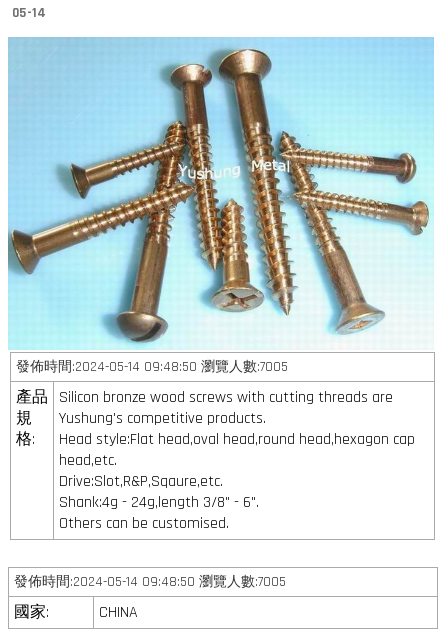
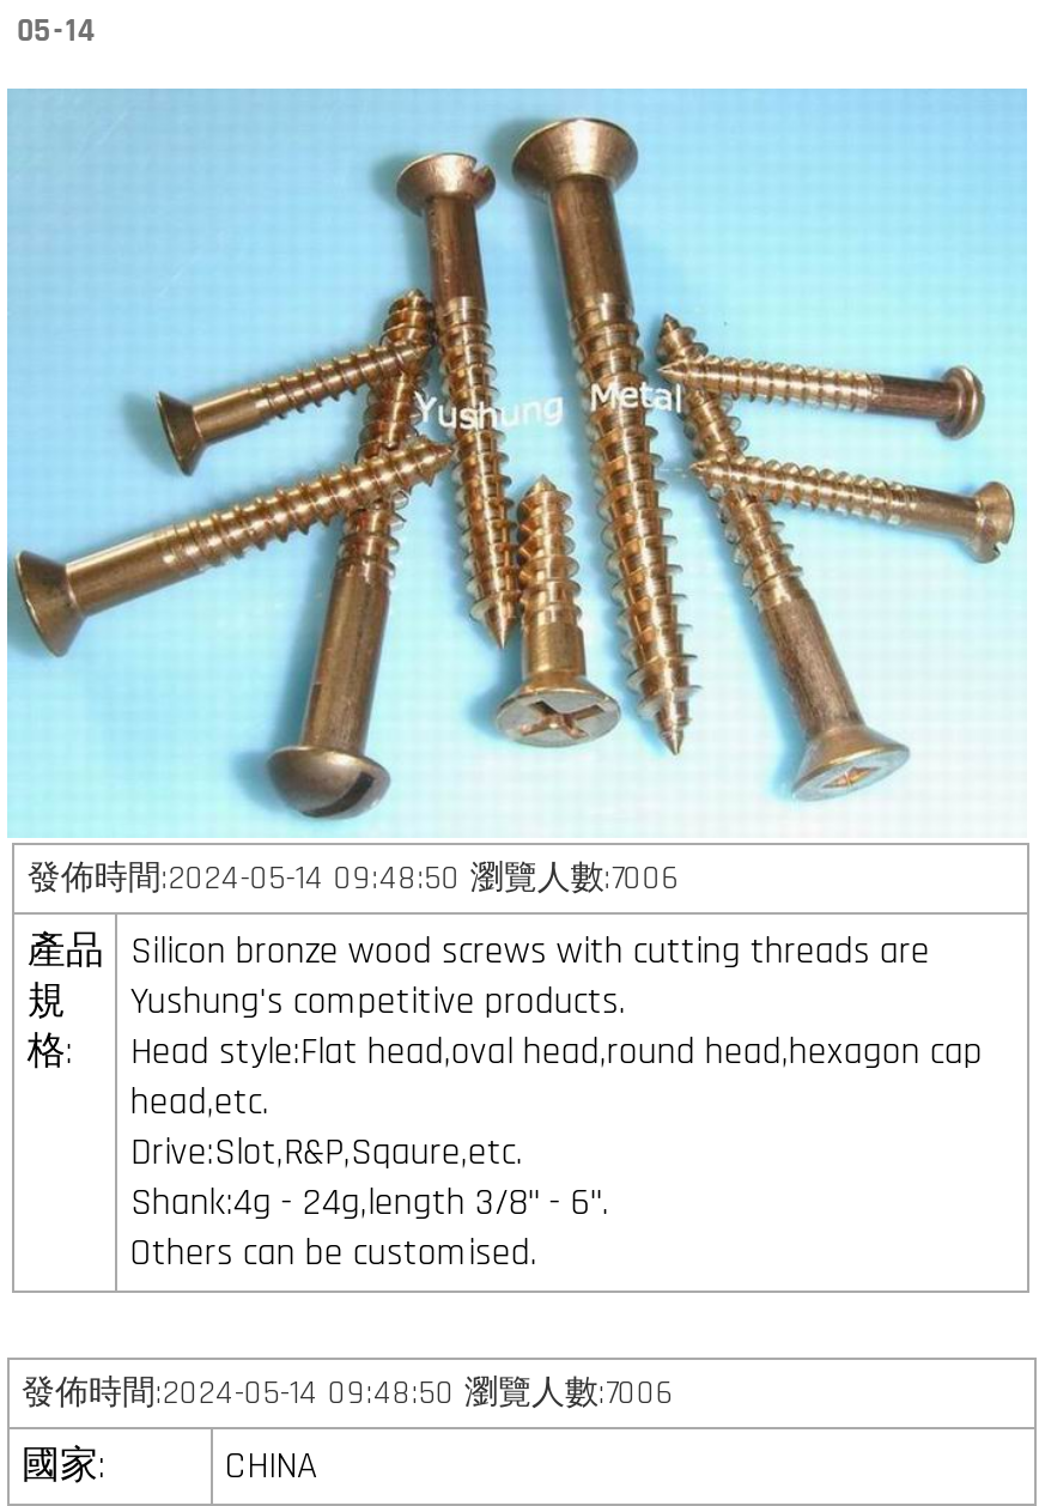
- 發佈時間:2024-05-14 09:48:50 瀏覽人數:7005
+ 發佈時間:2024-05-14 09:48:50 瀏覽人數:7006

- 發佈時間:2024-05-14 09:48:50 瀏覽人數:7005
+ 發佈時間:2024-05-14 09:48:50 瀏覽人數:7006
